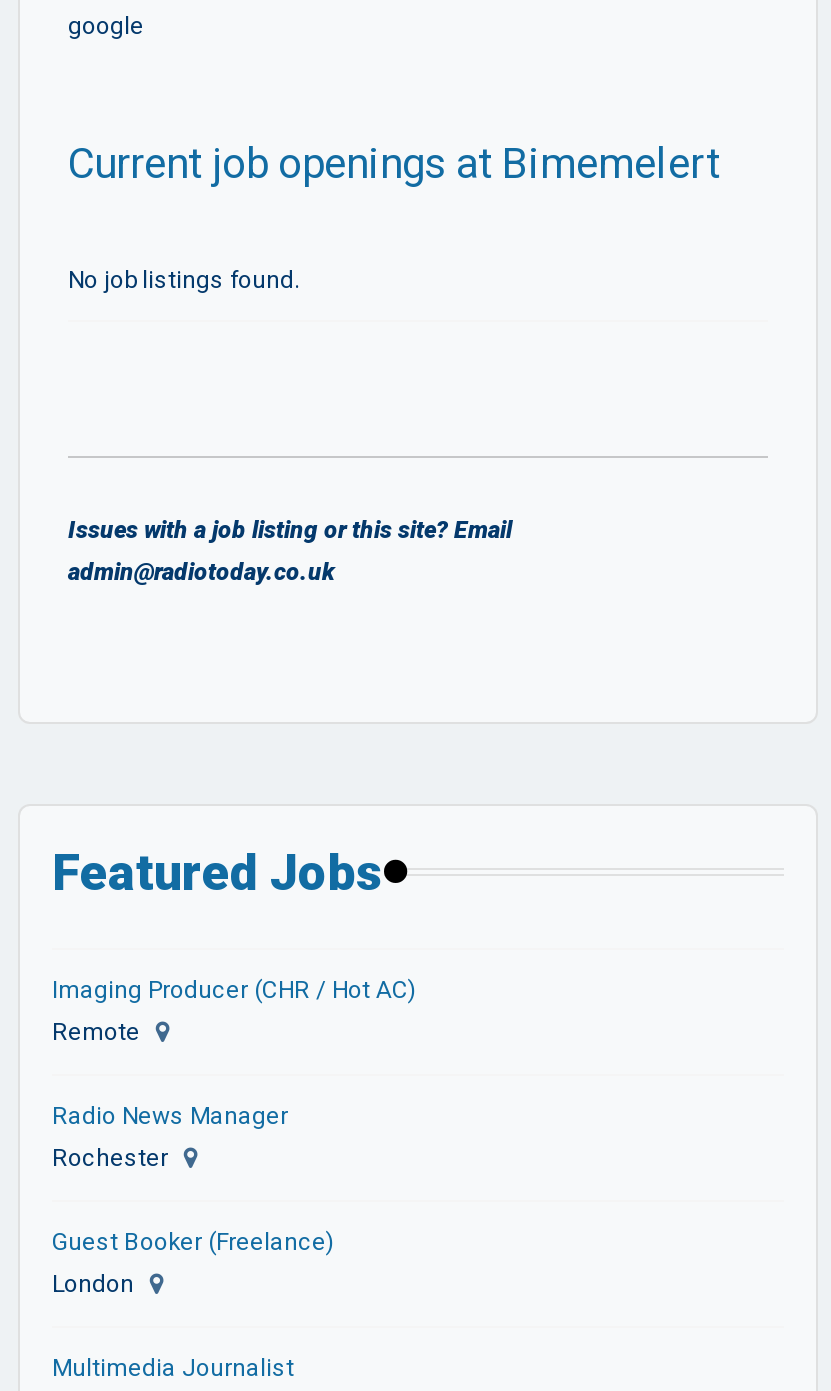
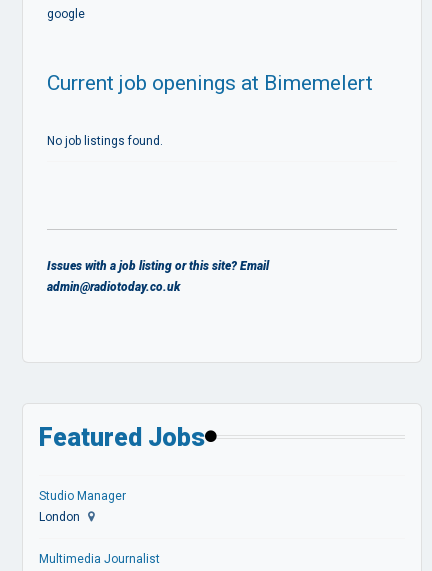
- Imaging Producer (CHR / Hot AC)
- Remote
- Radio News Manager
- Rochester
- Guest Booker (Freelance)
+ Studio Manager
